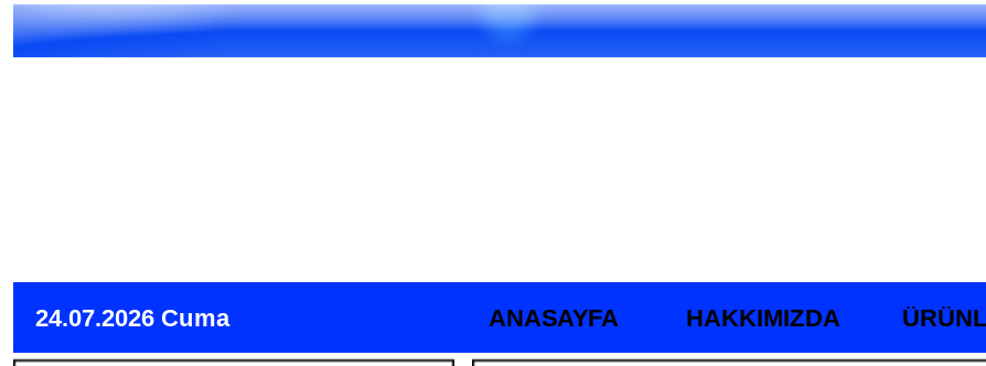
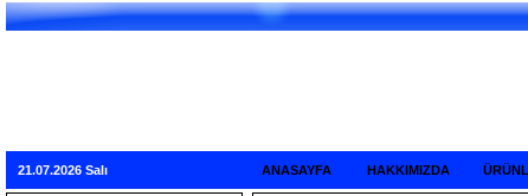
- 24.07.2026 Cuma
+ 21.07.2026 Salı
